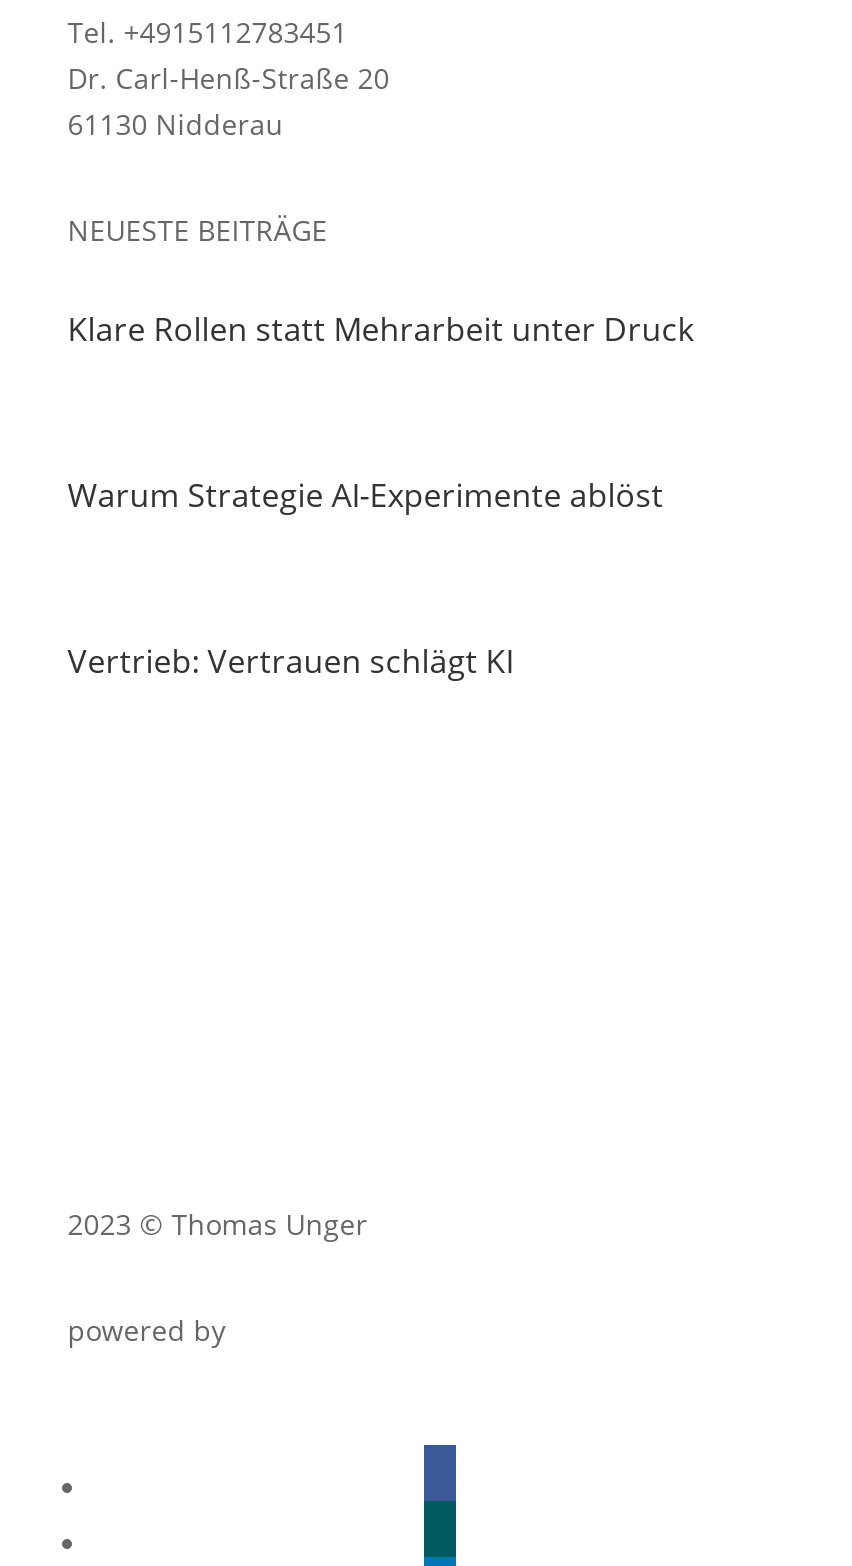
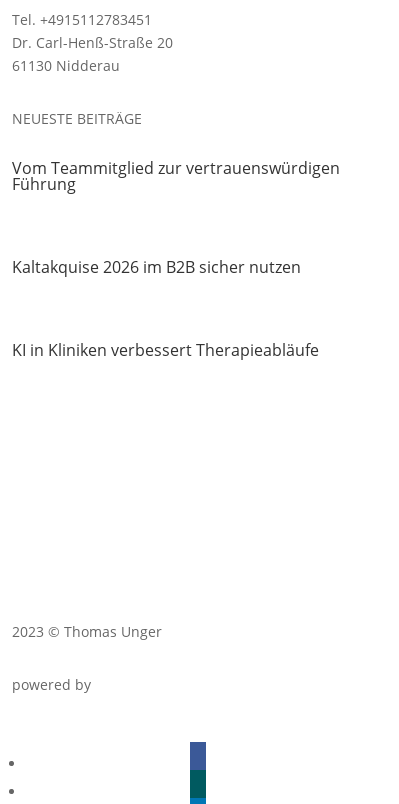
- Klare Rollen statt Mehrarbeit unter Druck
+ Vom Teammitglied zur vertrauenswürdigen
+ Führung

- Warum Strategie AI-Experimente ablöst
+ Kaltakquise 2026 im B2B sicher nutzen

- Vertrieb: Vertrauen schlägt KI
+ KI in Kliniken verbessert Therapieabläufe
